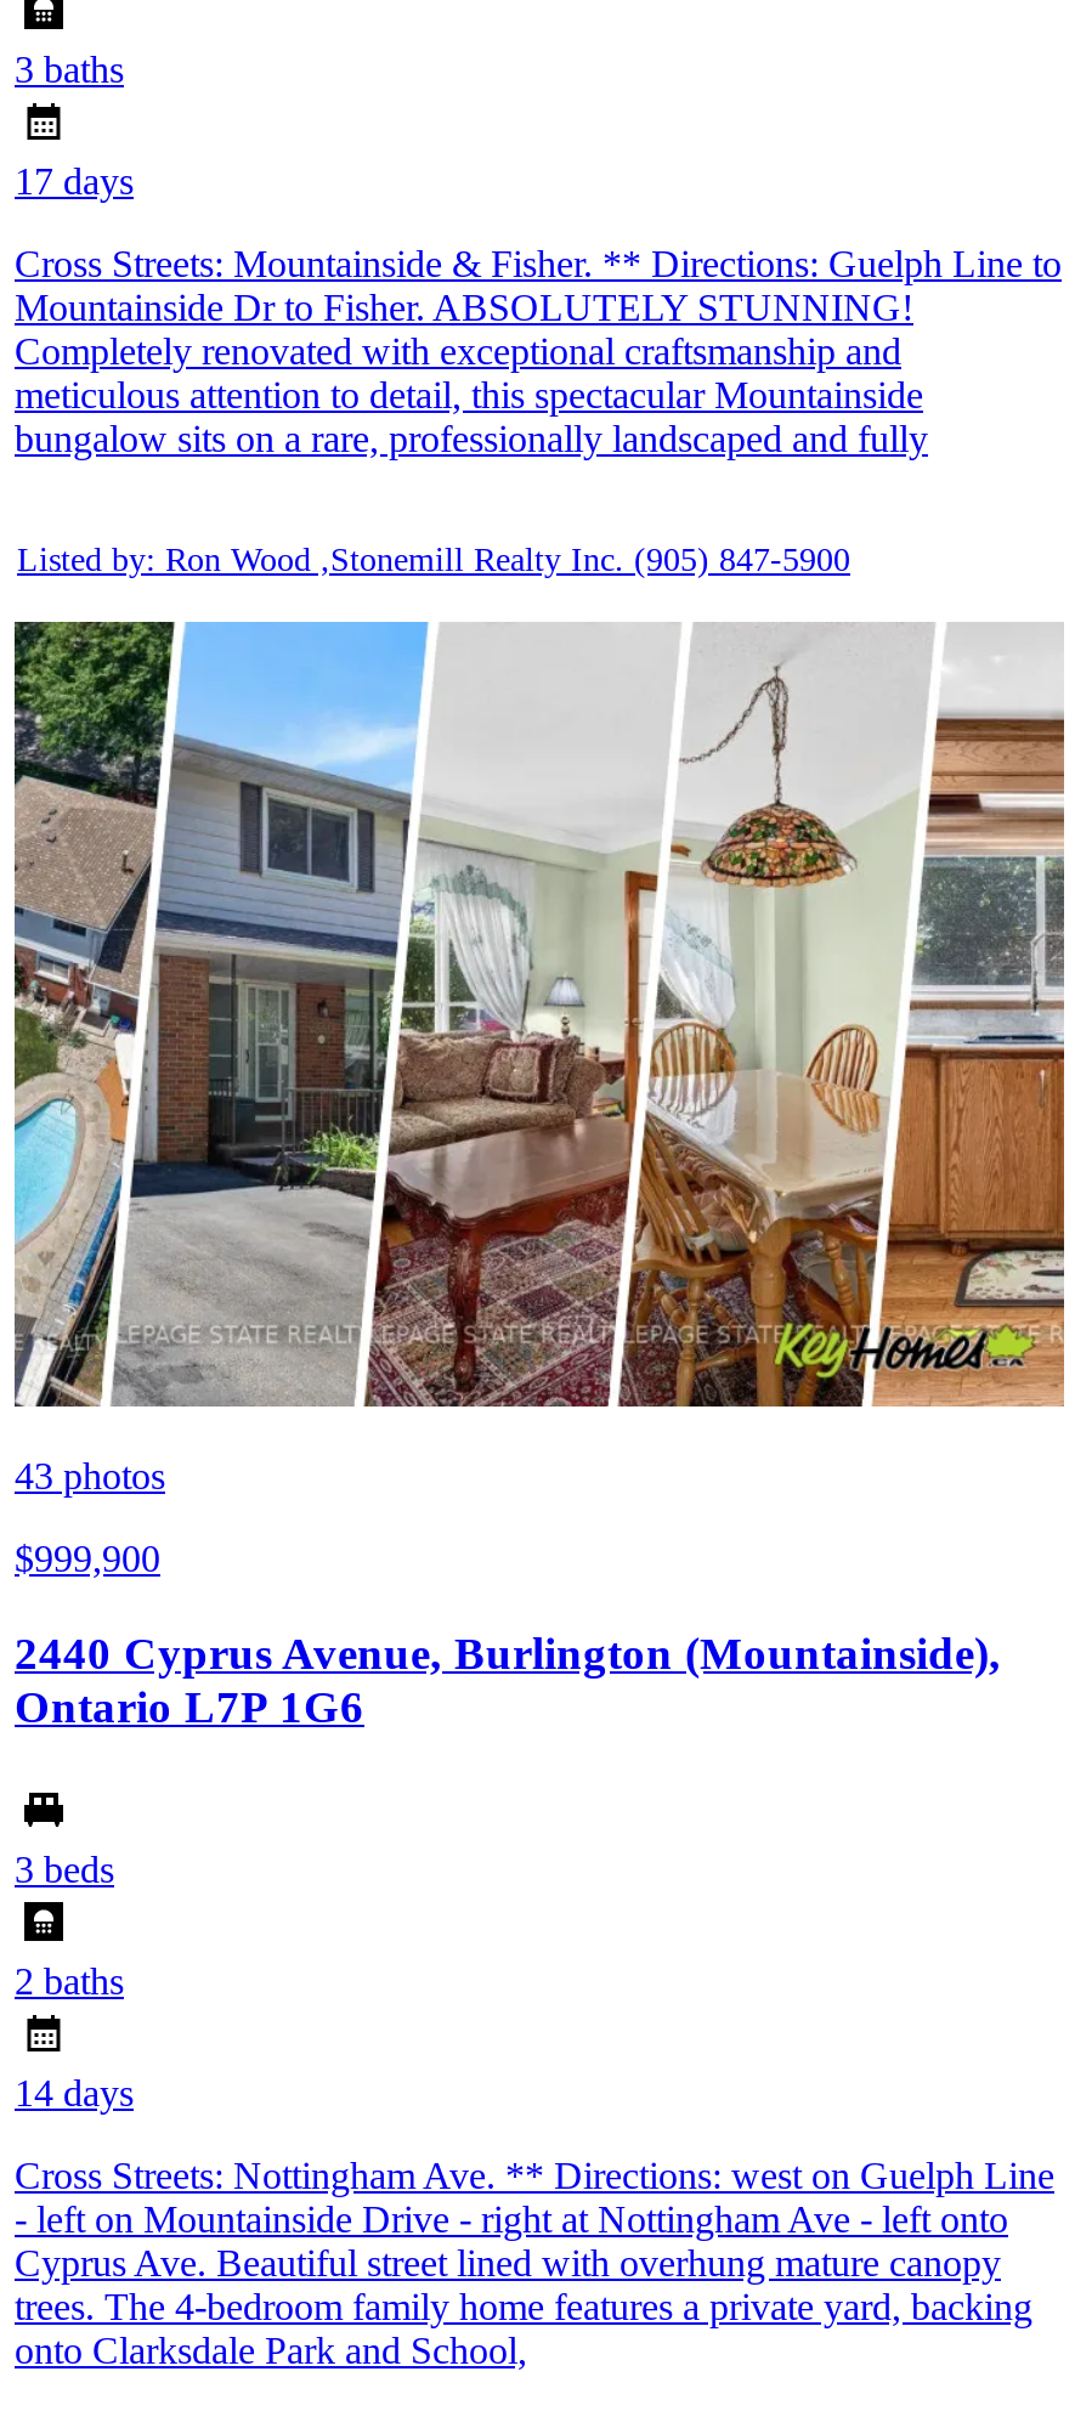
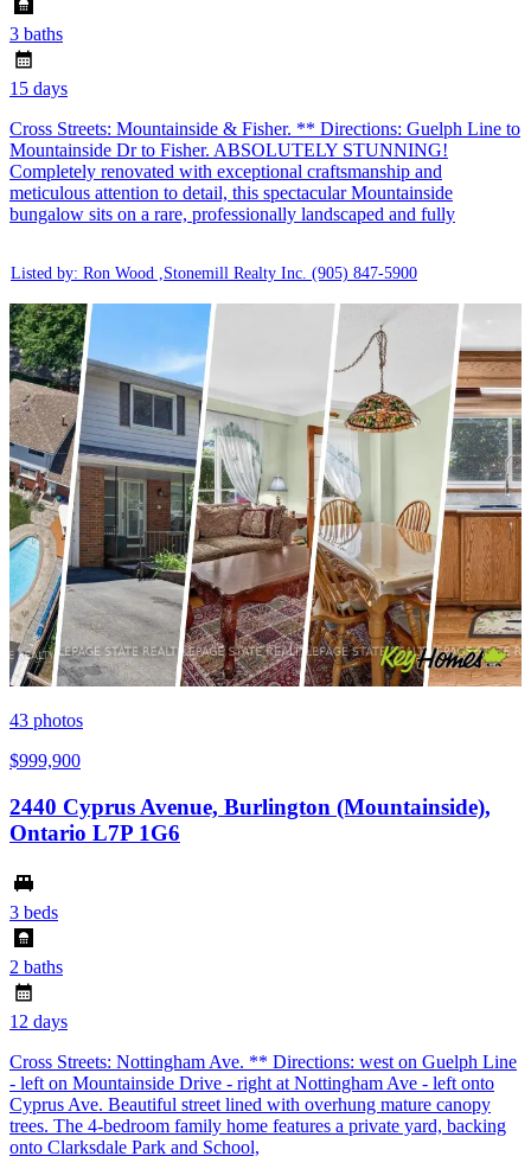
- 17 days
+ 15 days

- 14 days
+ 12 days
